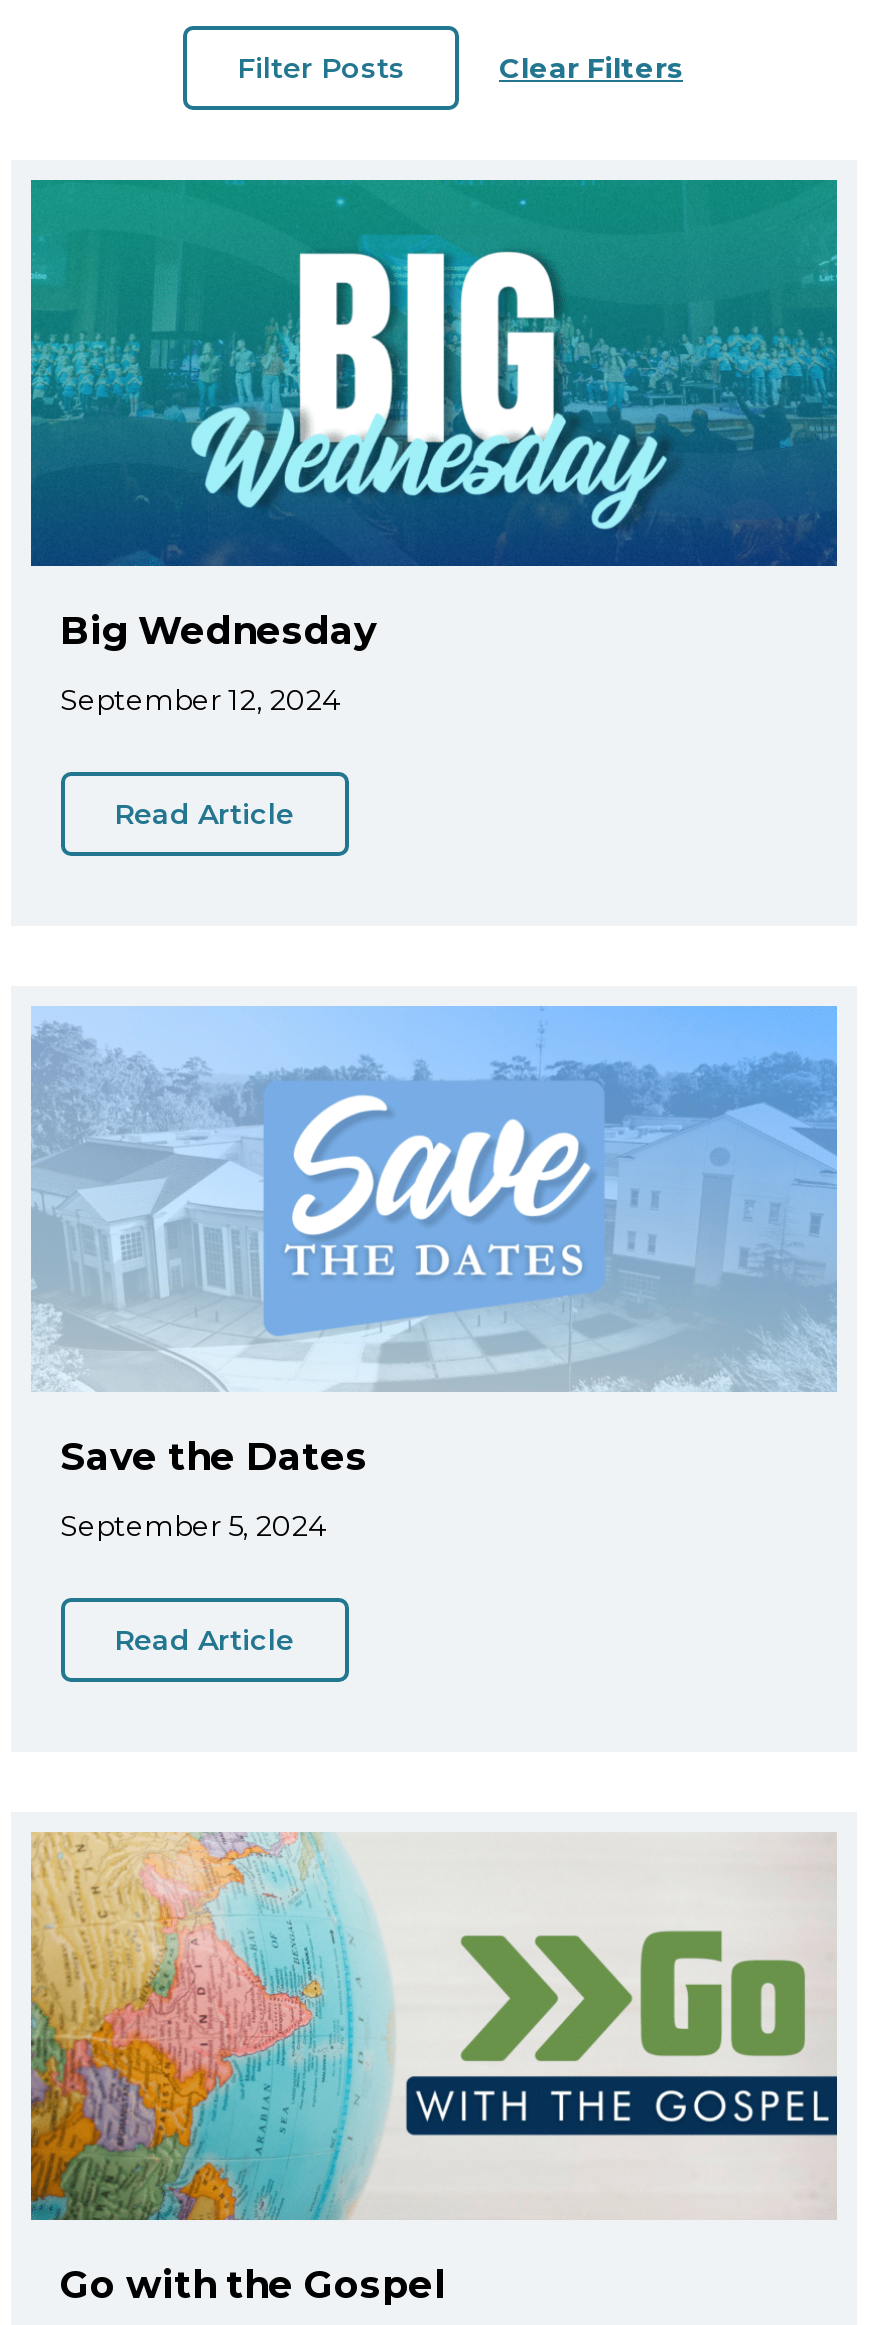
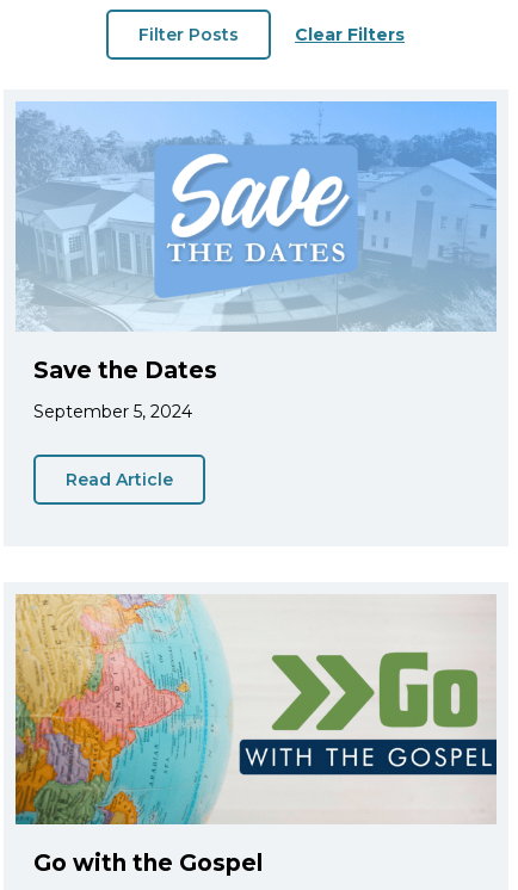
- [image]
- Big Wednesday
- September 12, 2024
- Read Article
